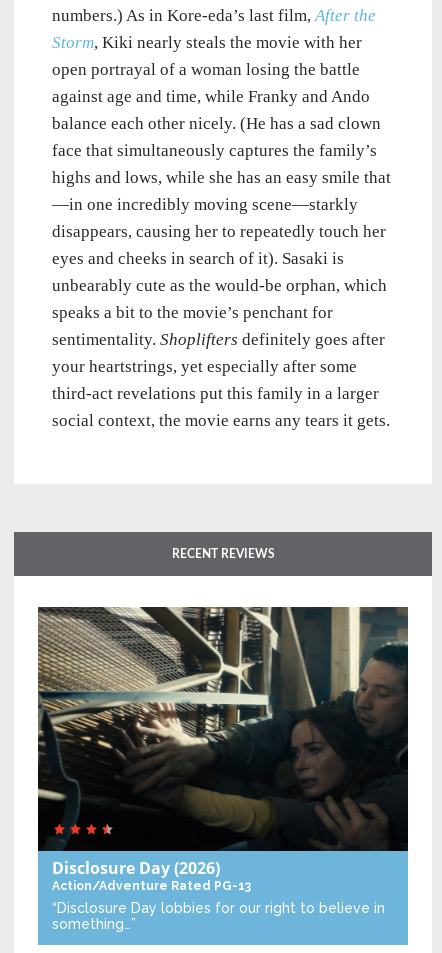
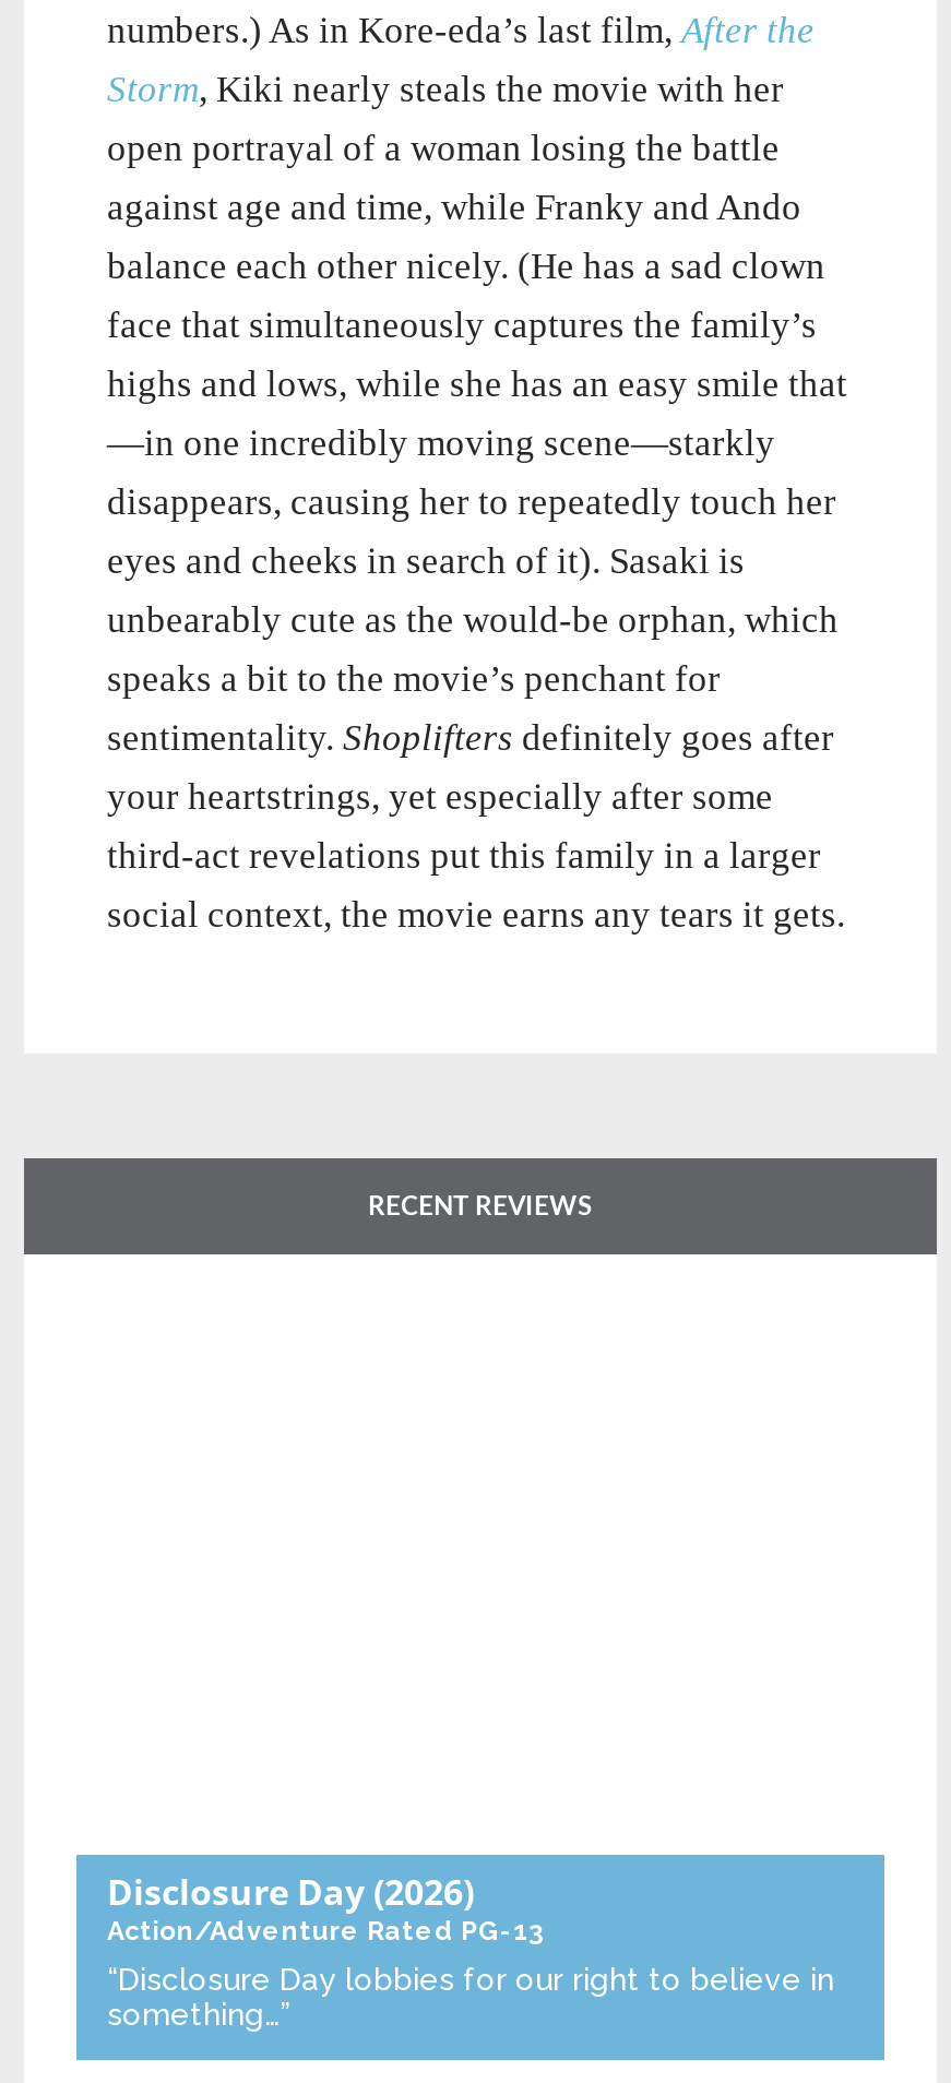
- [image]
